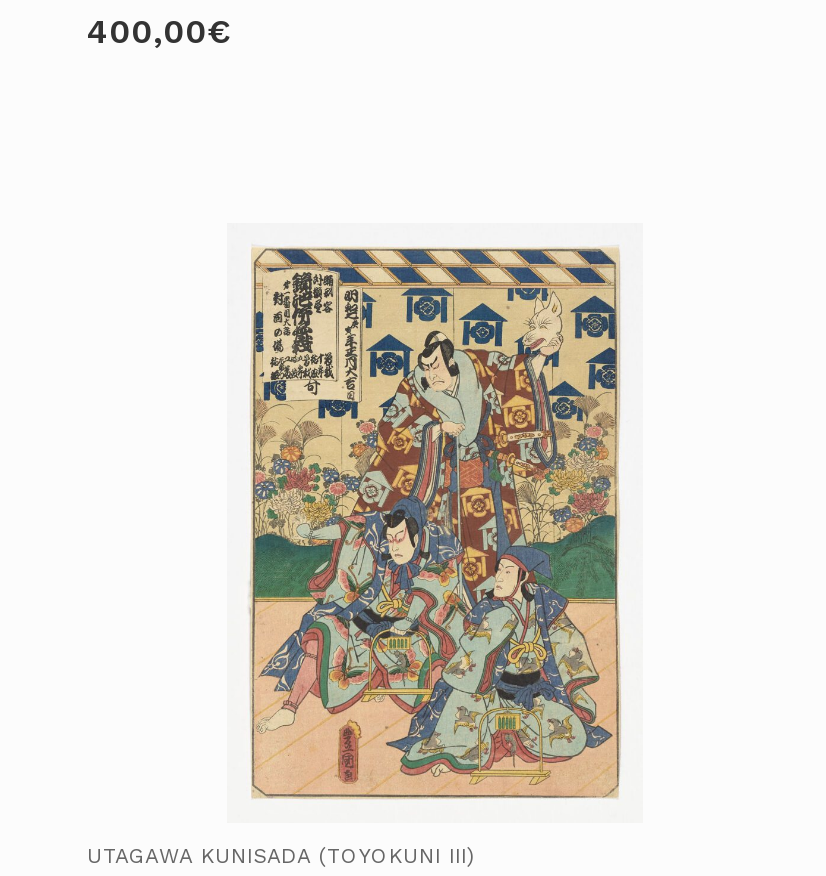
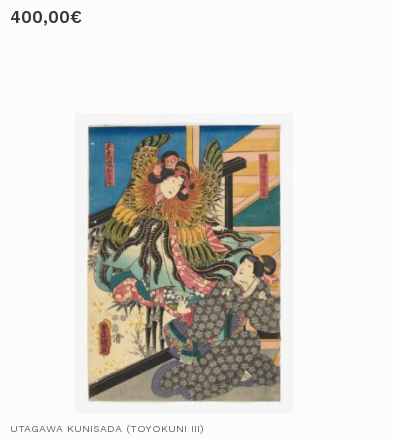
- [image]
+ [image]
